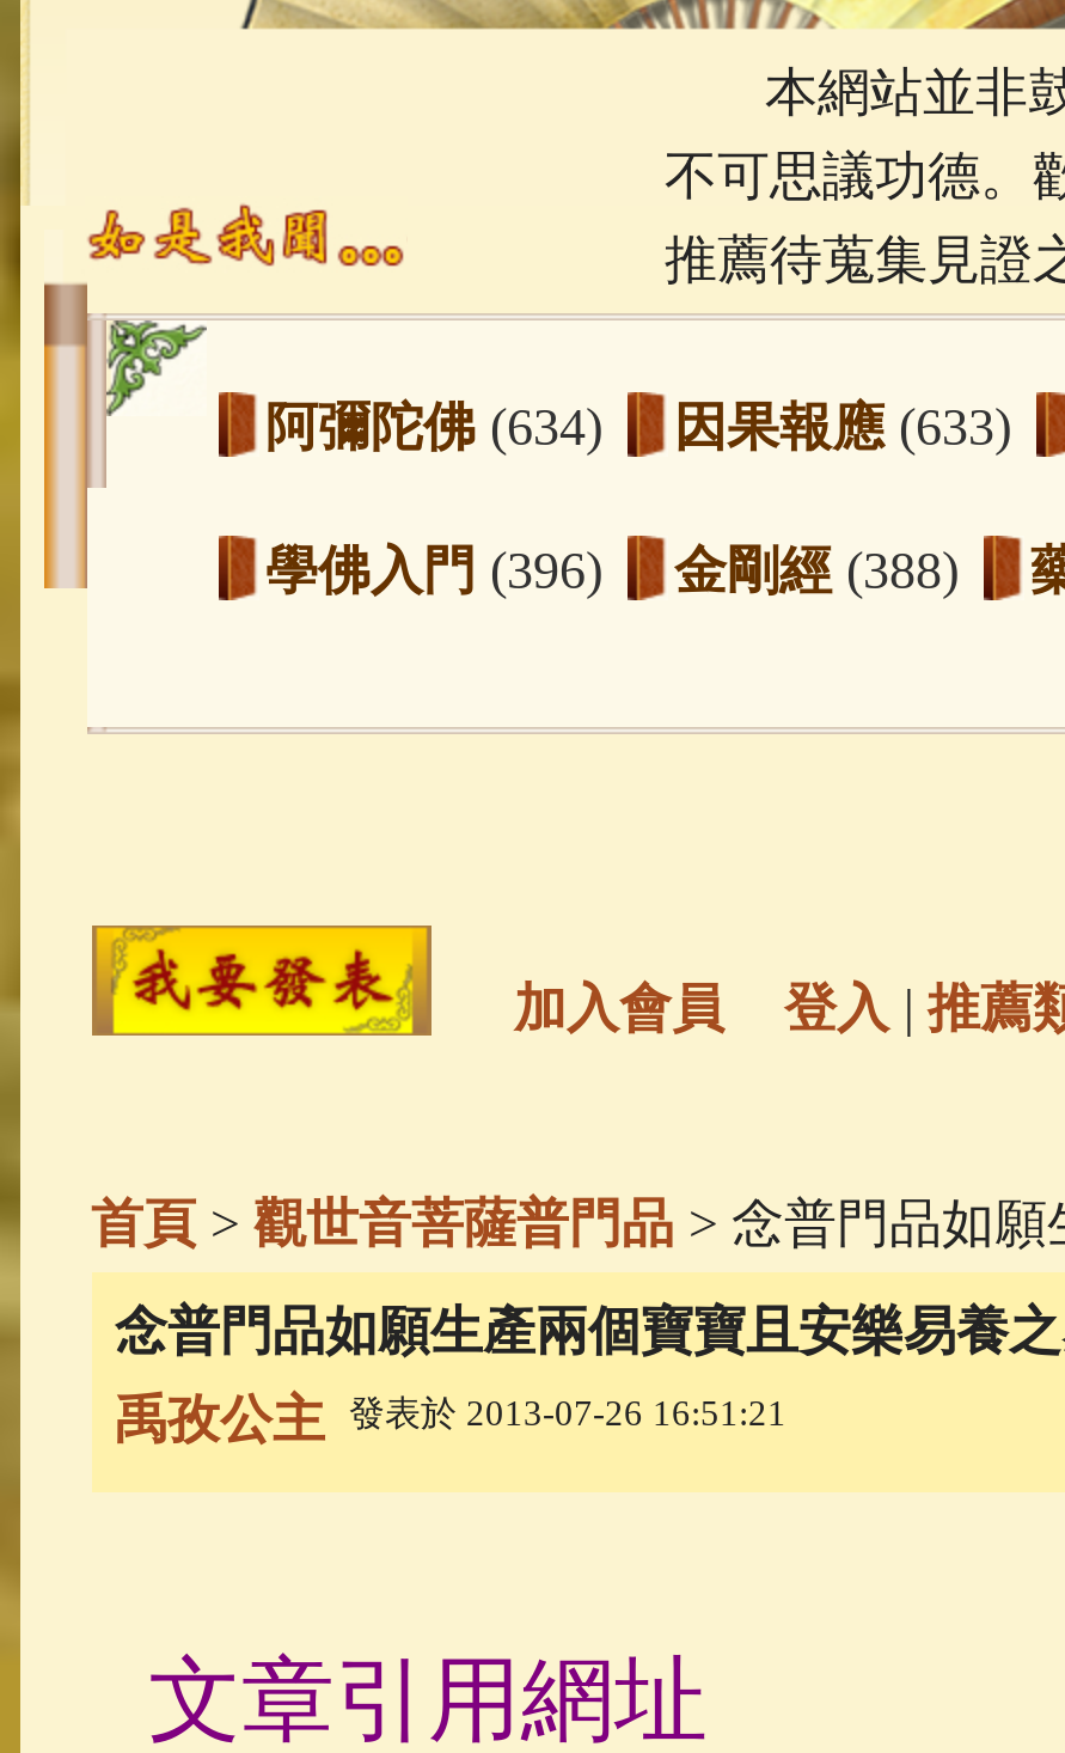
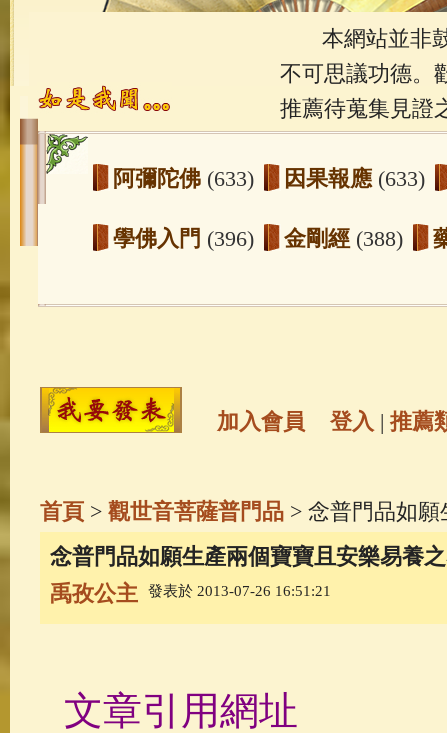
- 阿彌陀佛(634) 因果報應(633)
+ 阿彌陀佛(633) 因果報應(633)
